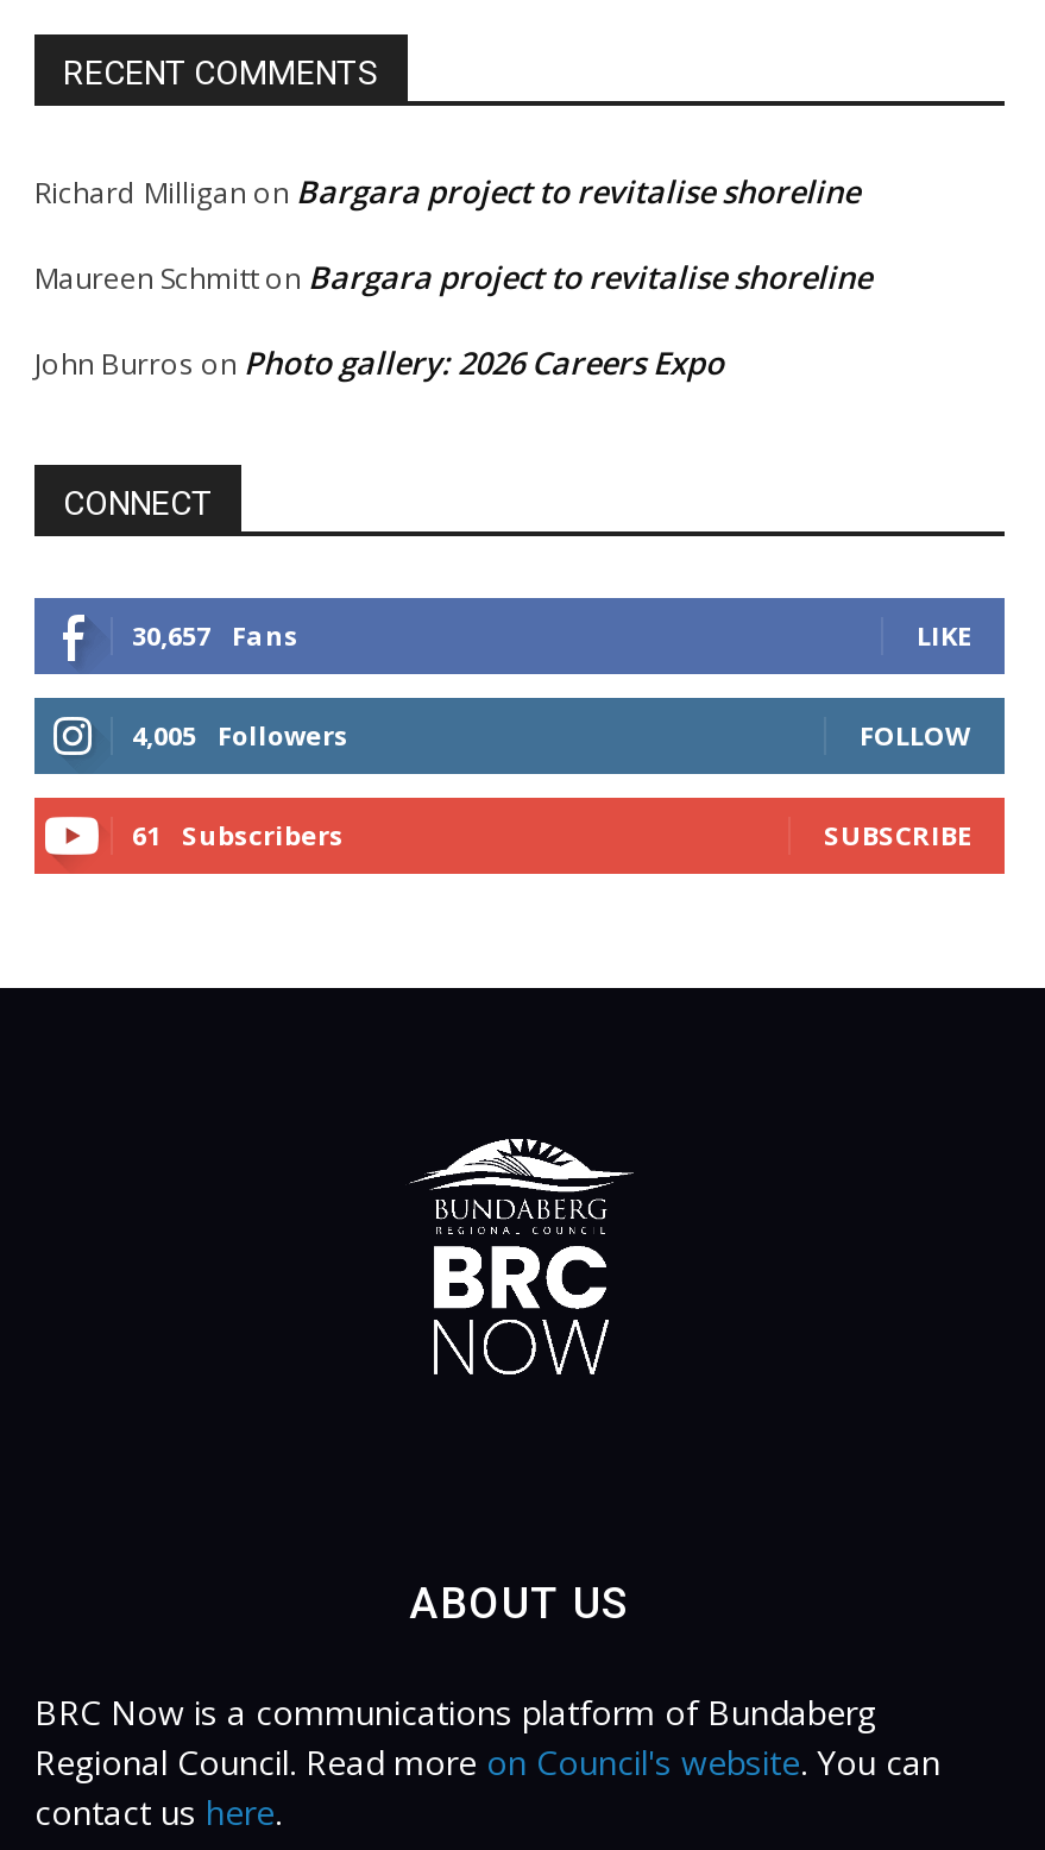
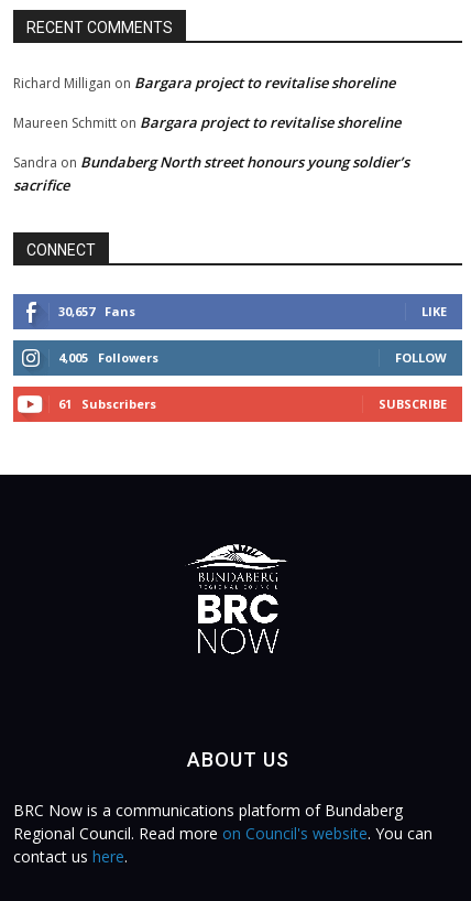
- John Burros on Photo gallery: 2026 Careers Expo
+ Sandra on Bundaberg North street honours young soldier’s
+ sacrifice
